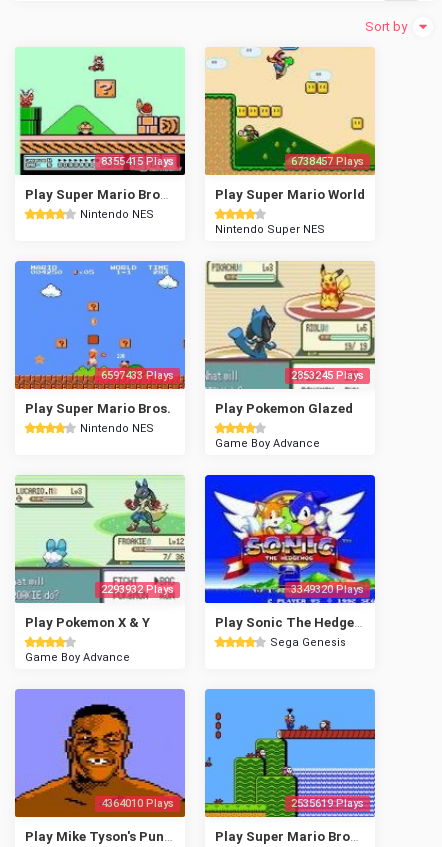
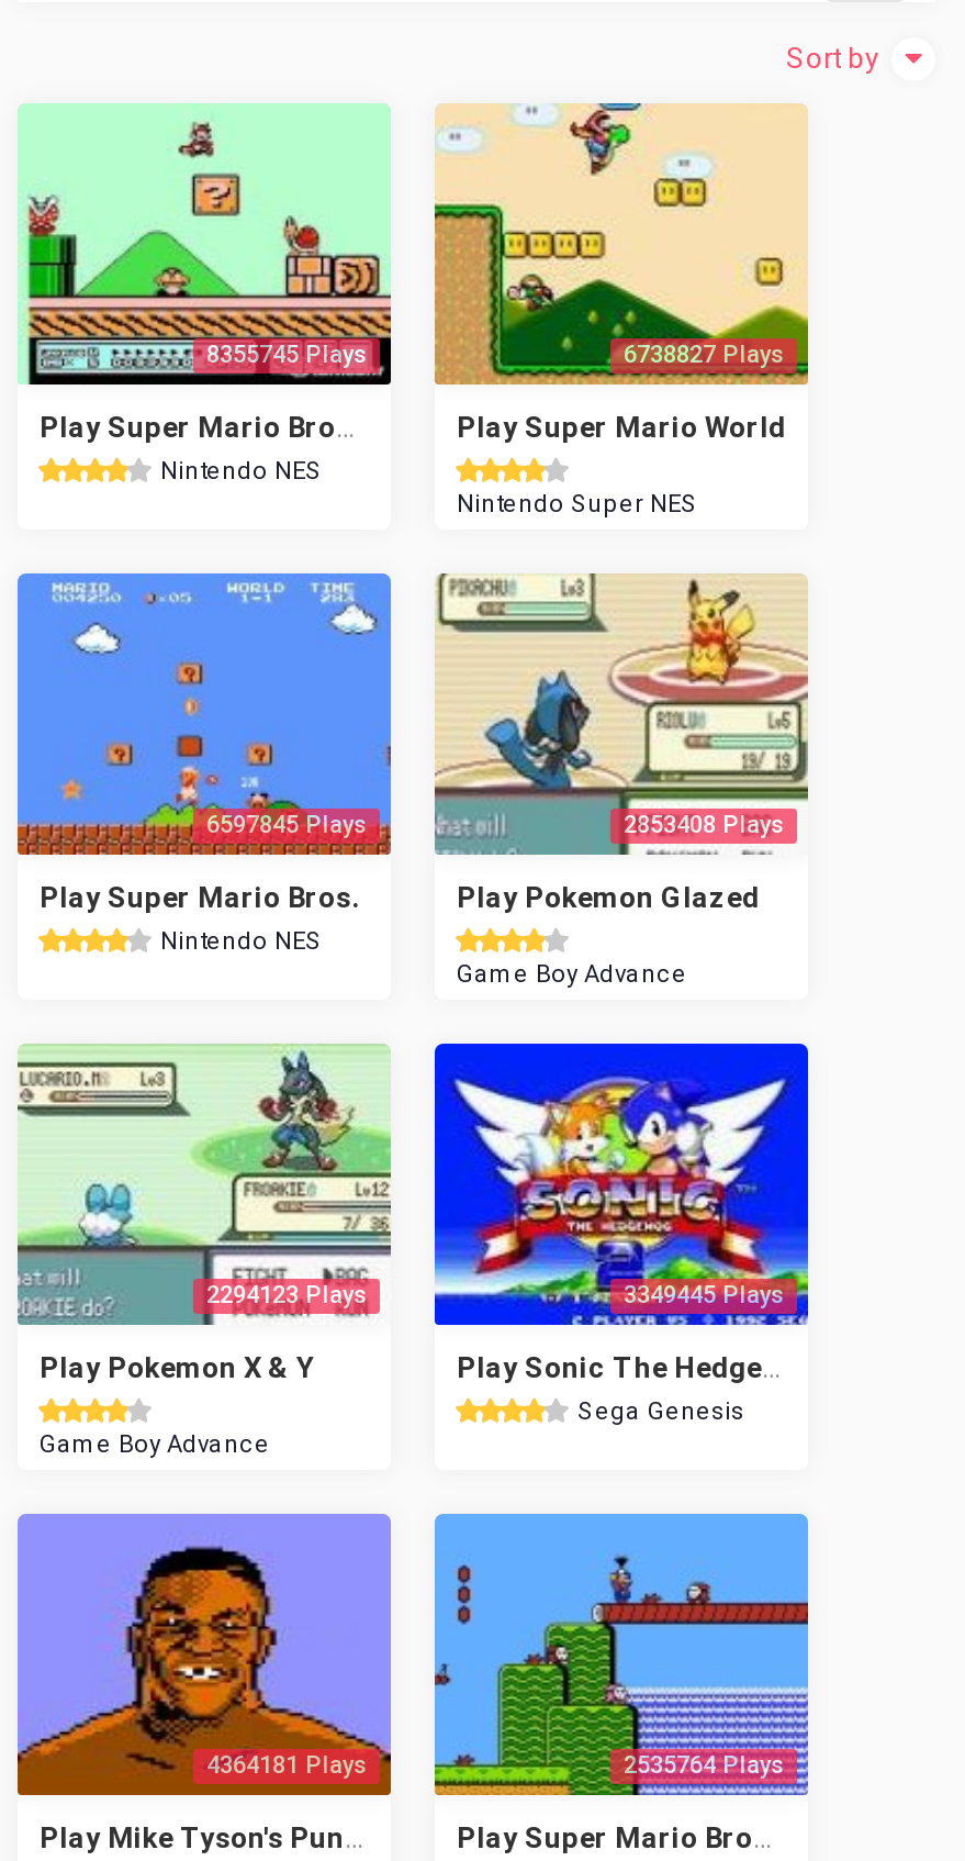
- 8355415 Plays
+ 8355745 Plays

- 6738457 Plays
+ 6738827 Plays

- 6597433 Plays
+ 6597845 Plays

- 2853245 Plays
+ 2853408 Plays

- 2293932 Plays
+ 2294123 Plays

- 3349320 Plays
+ 3349445 Plays

- 4364010 Plays
+ 4364181 Plays

- 2535619 Plays
+ 2535764 Plays
